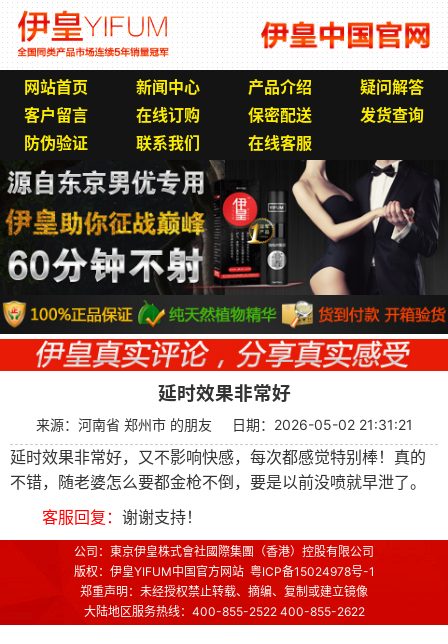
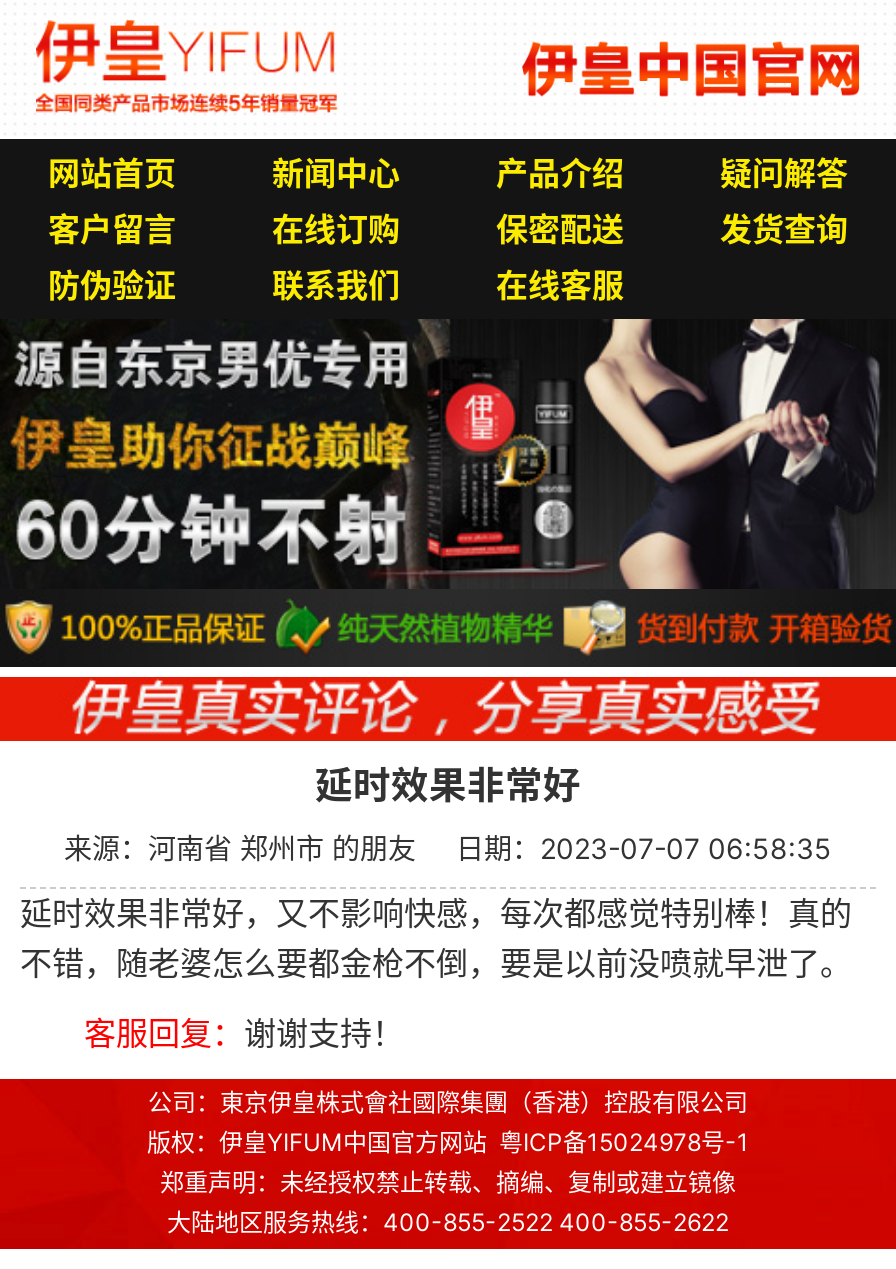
- 来源：河南省 郑州市 的朋友 日期：2026-05-02 21:31:21
+ 来源：河南省 郑州市 的朋友 日期：2023-07-07 06:58:35
